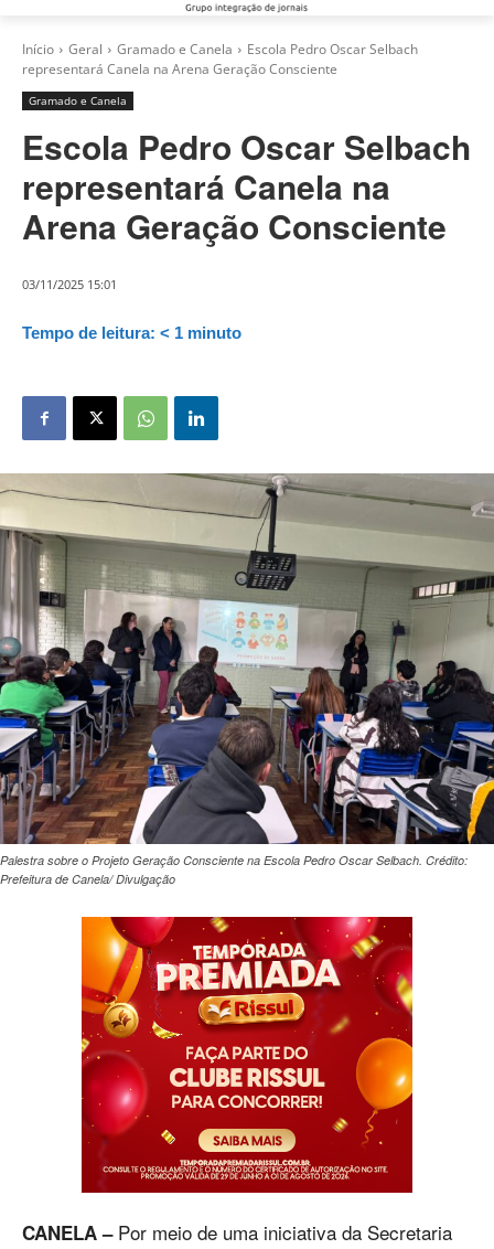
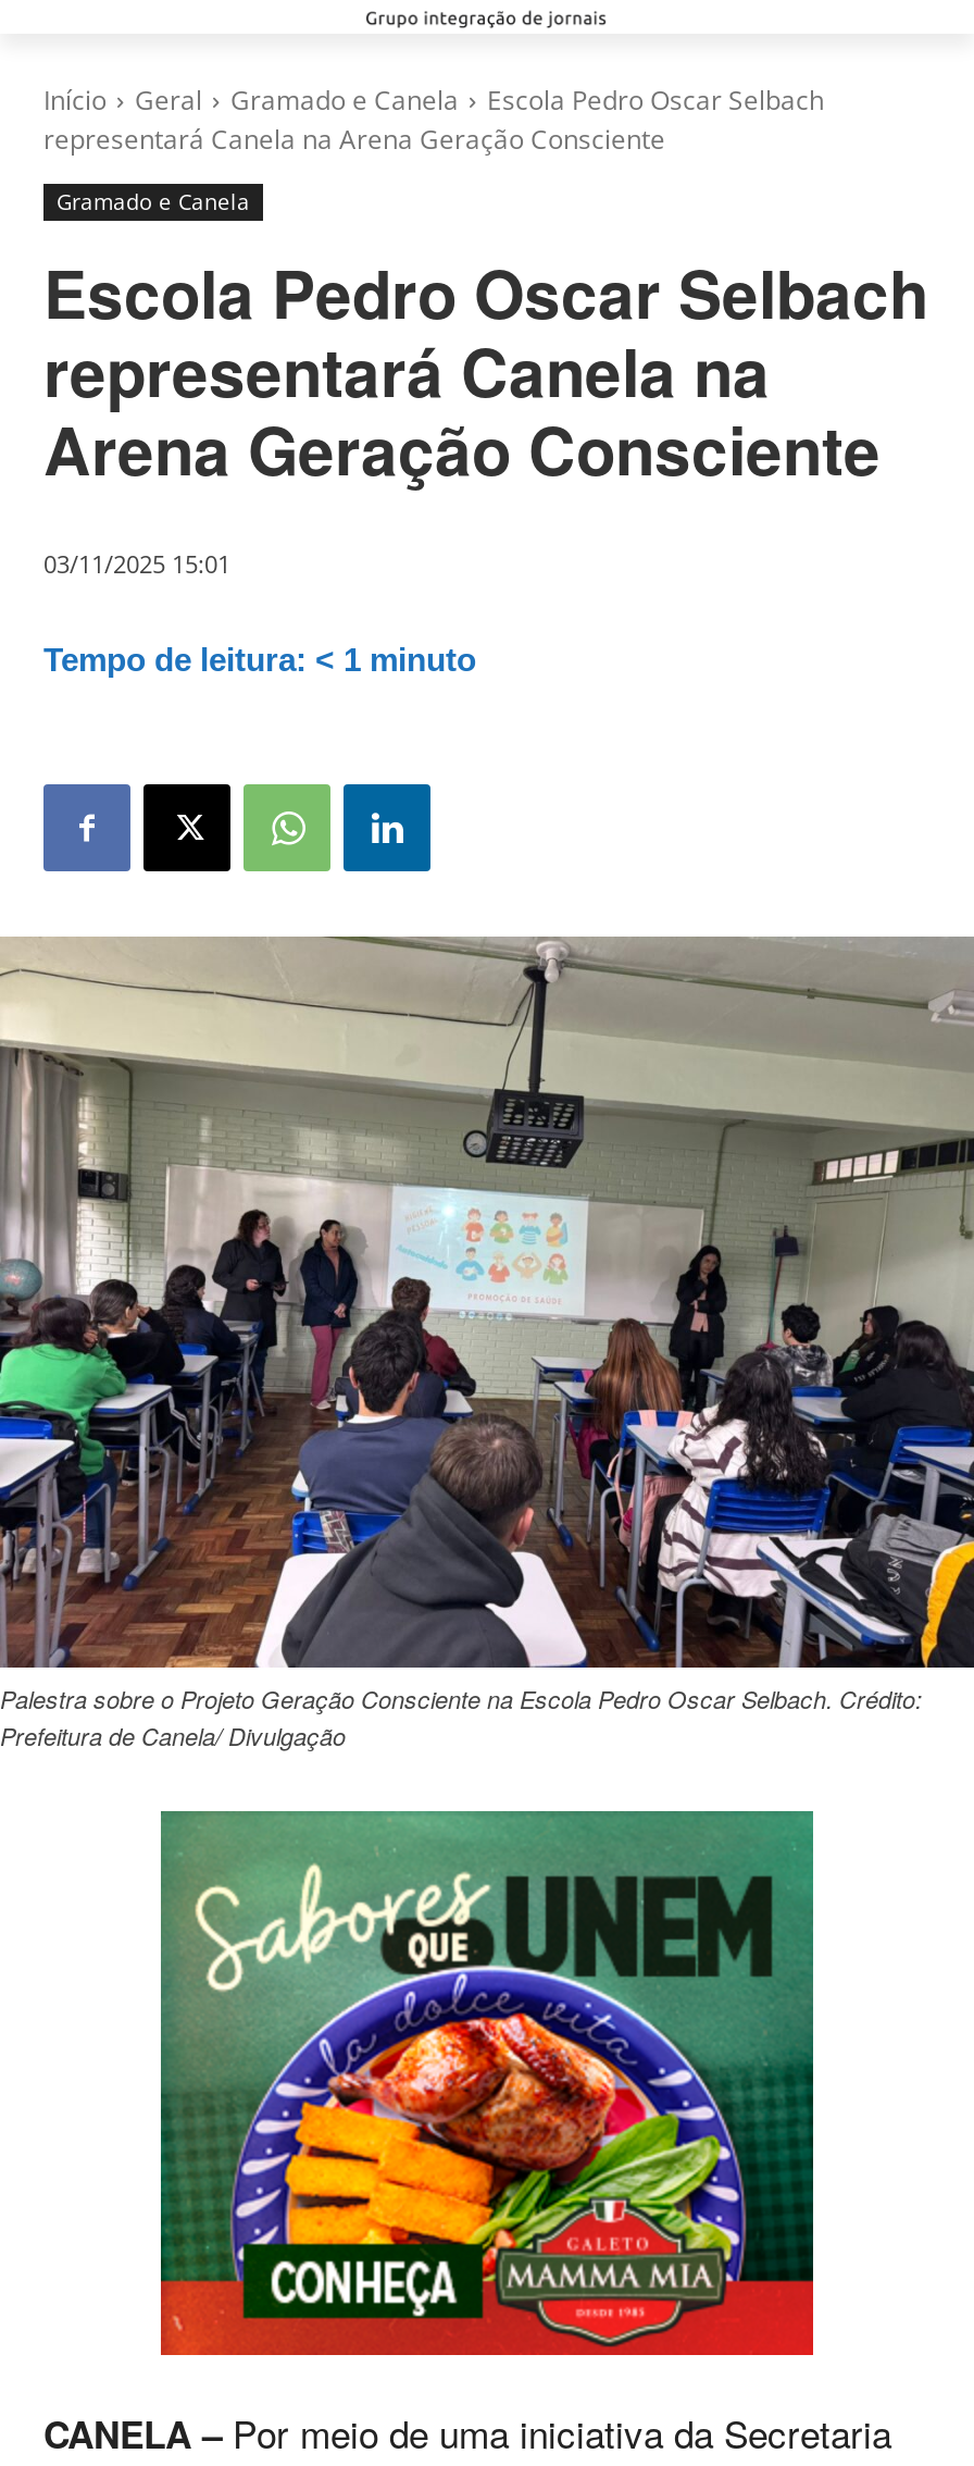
- [image]
+ [image]
